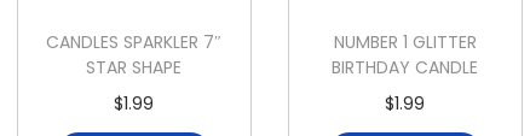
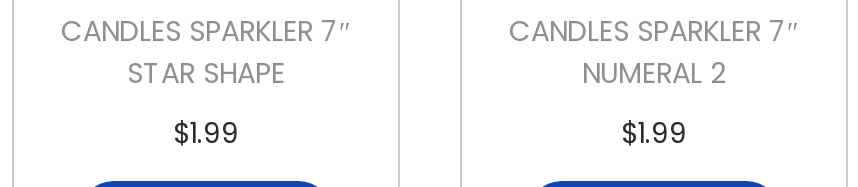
- NUMBER 1 GLITTER
- BIRTHDAY CANDLE
+ CANDLES SPARKLER 7″
+ NUMERAL 2
